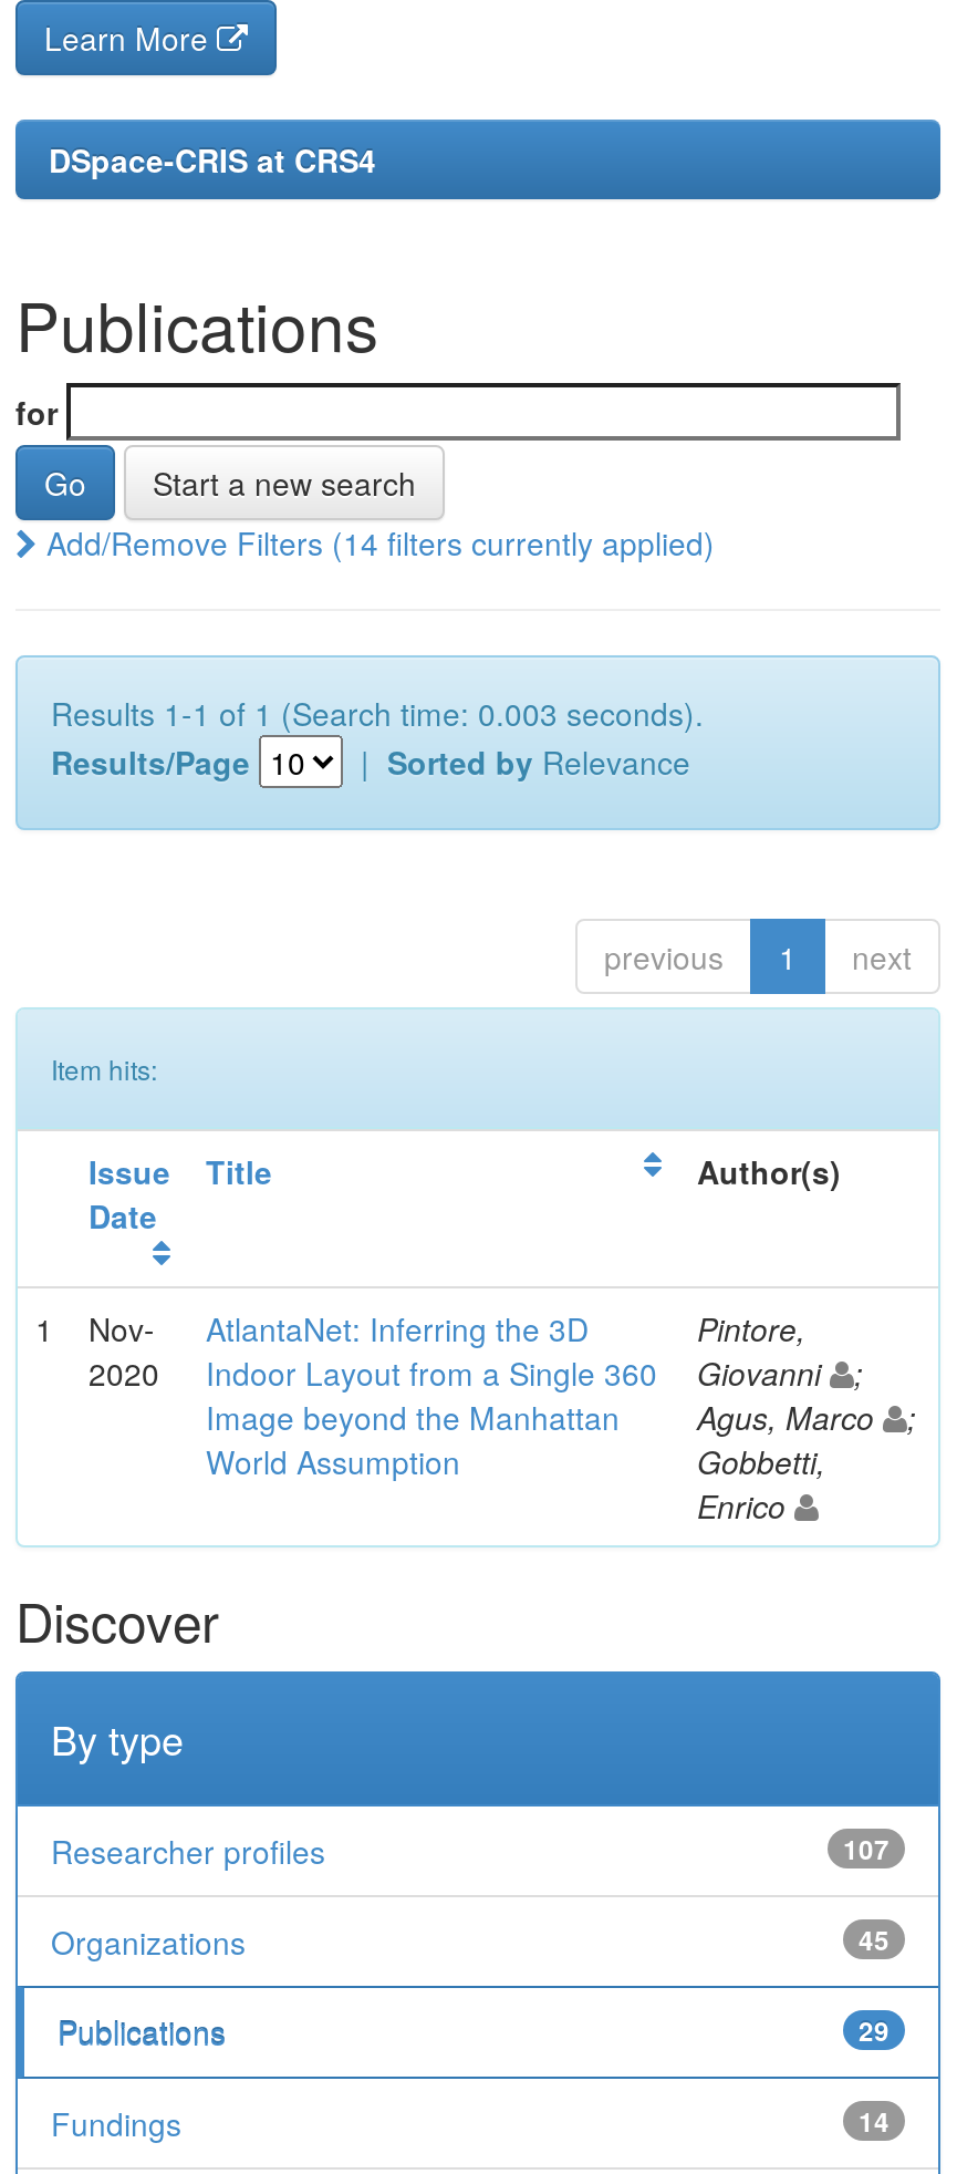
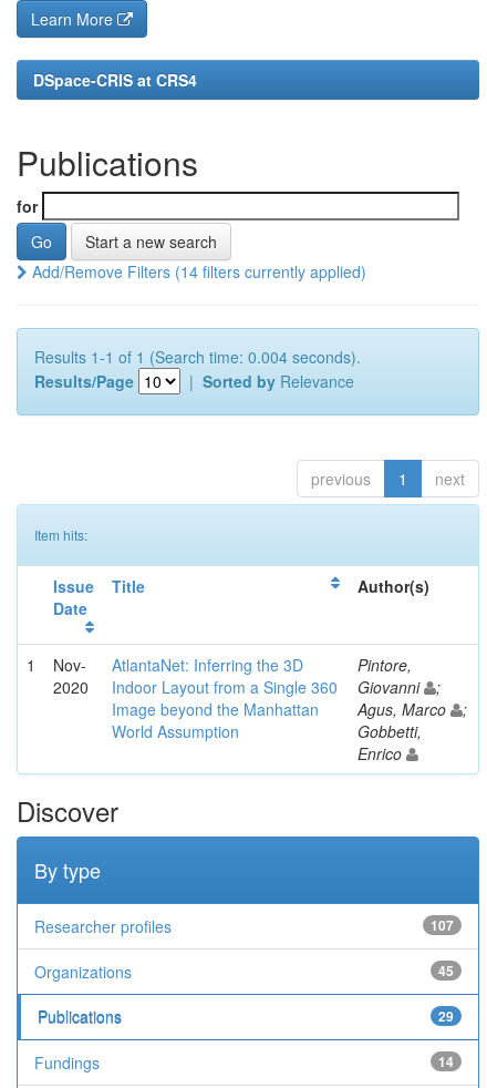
- Results 1-1 of 1 (Search time: 0.003 seconds).
+ Results 1-1 of 1 (Search time: 0.004 seconds).
